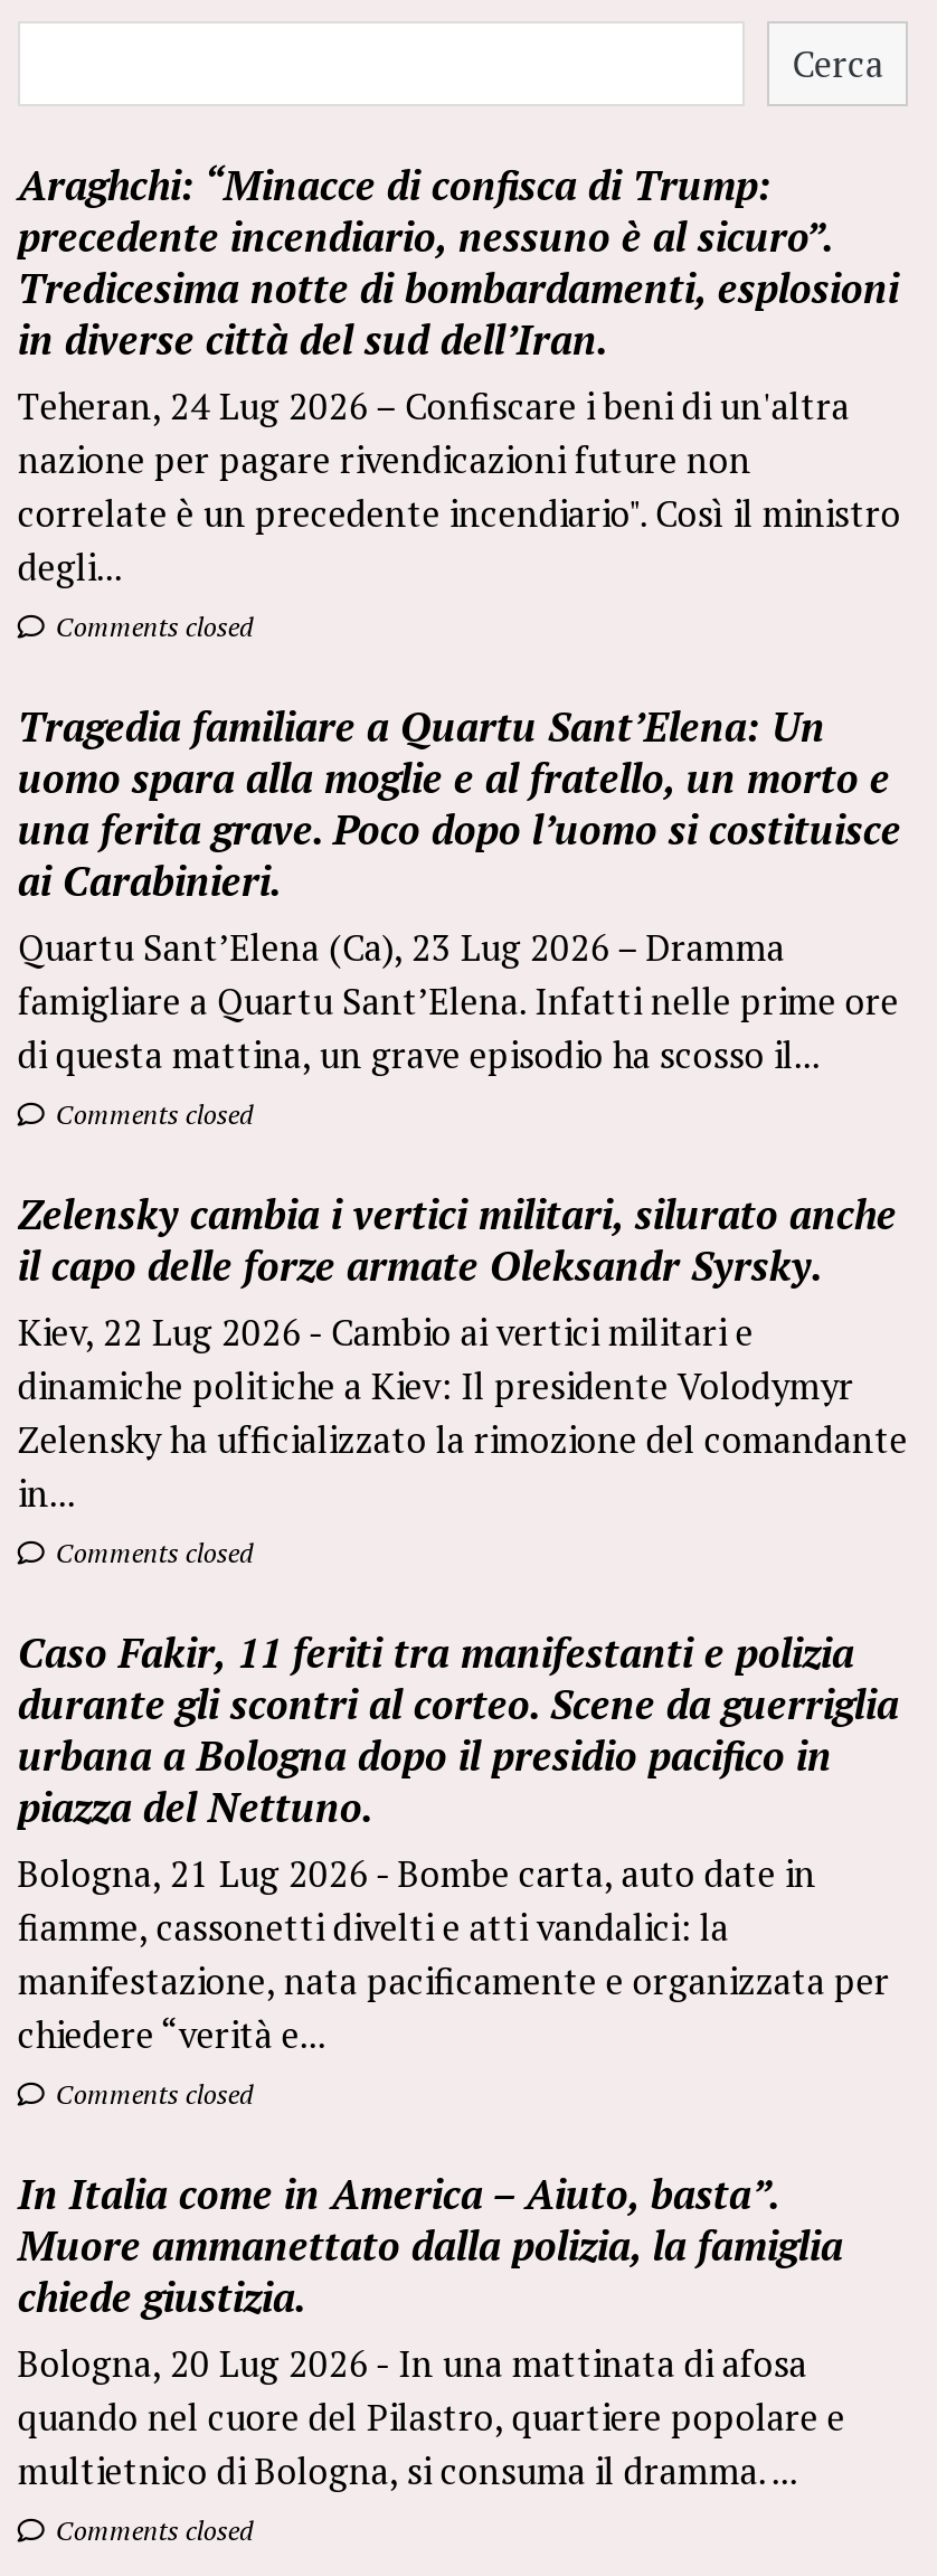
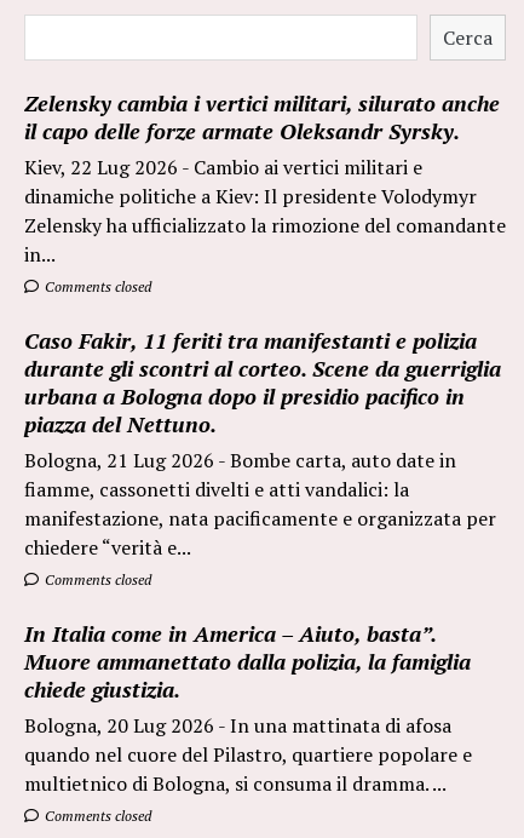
- Araghchi: “Minacce di confisca di Trump:
- precedente incendiario, nessuno è al sicuro”.
- Tredicesima notte di bombardamenti, esplosioni
- in diverse città del sud dell’Iran.
- Teheran, 24 Lug 2026 – Confiscare i beni di un'altra
- nazione per pagare rivendicazioni future non
- correlate è un precedente incendiario". Così il ministro
- degli...
- Comments closed
- Tragedia familiare a Quartu Sant’Elena: Un
- uomo spara alla moglie e al fratello, un morto e
- una ferita grave. Poco dopo l’uomo si costituisce
- ai Carabinieri.
- Quartu Sant’Elena (Ca), 23 Lug 2026 – Dramma
- famigliare a Quartu Sant’Elena. Infatti nelle prime ore
- di questa mattina, un grave episodio ha scosso il...
- Comments closed
